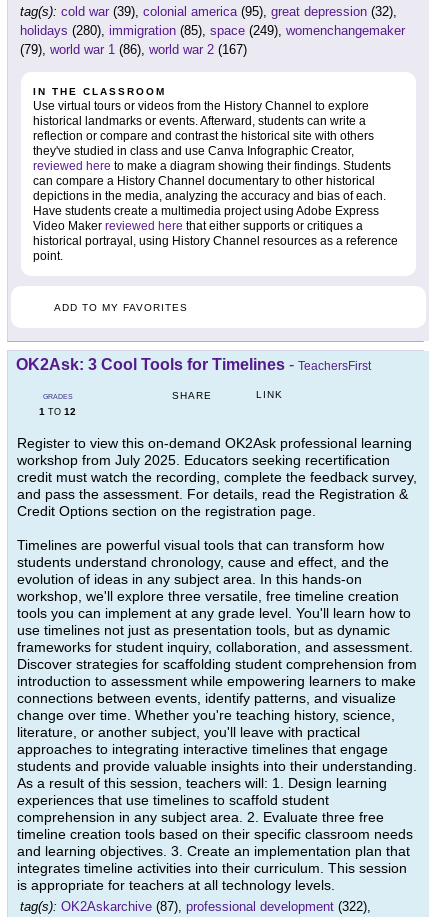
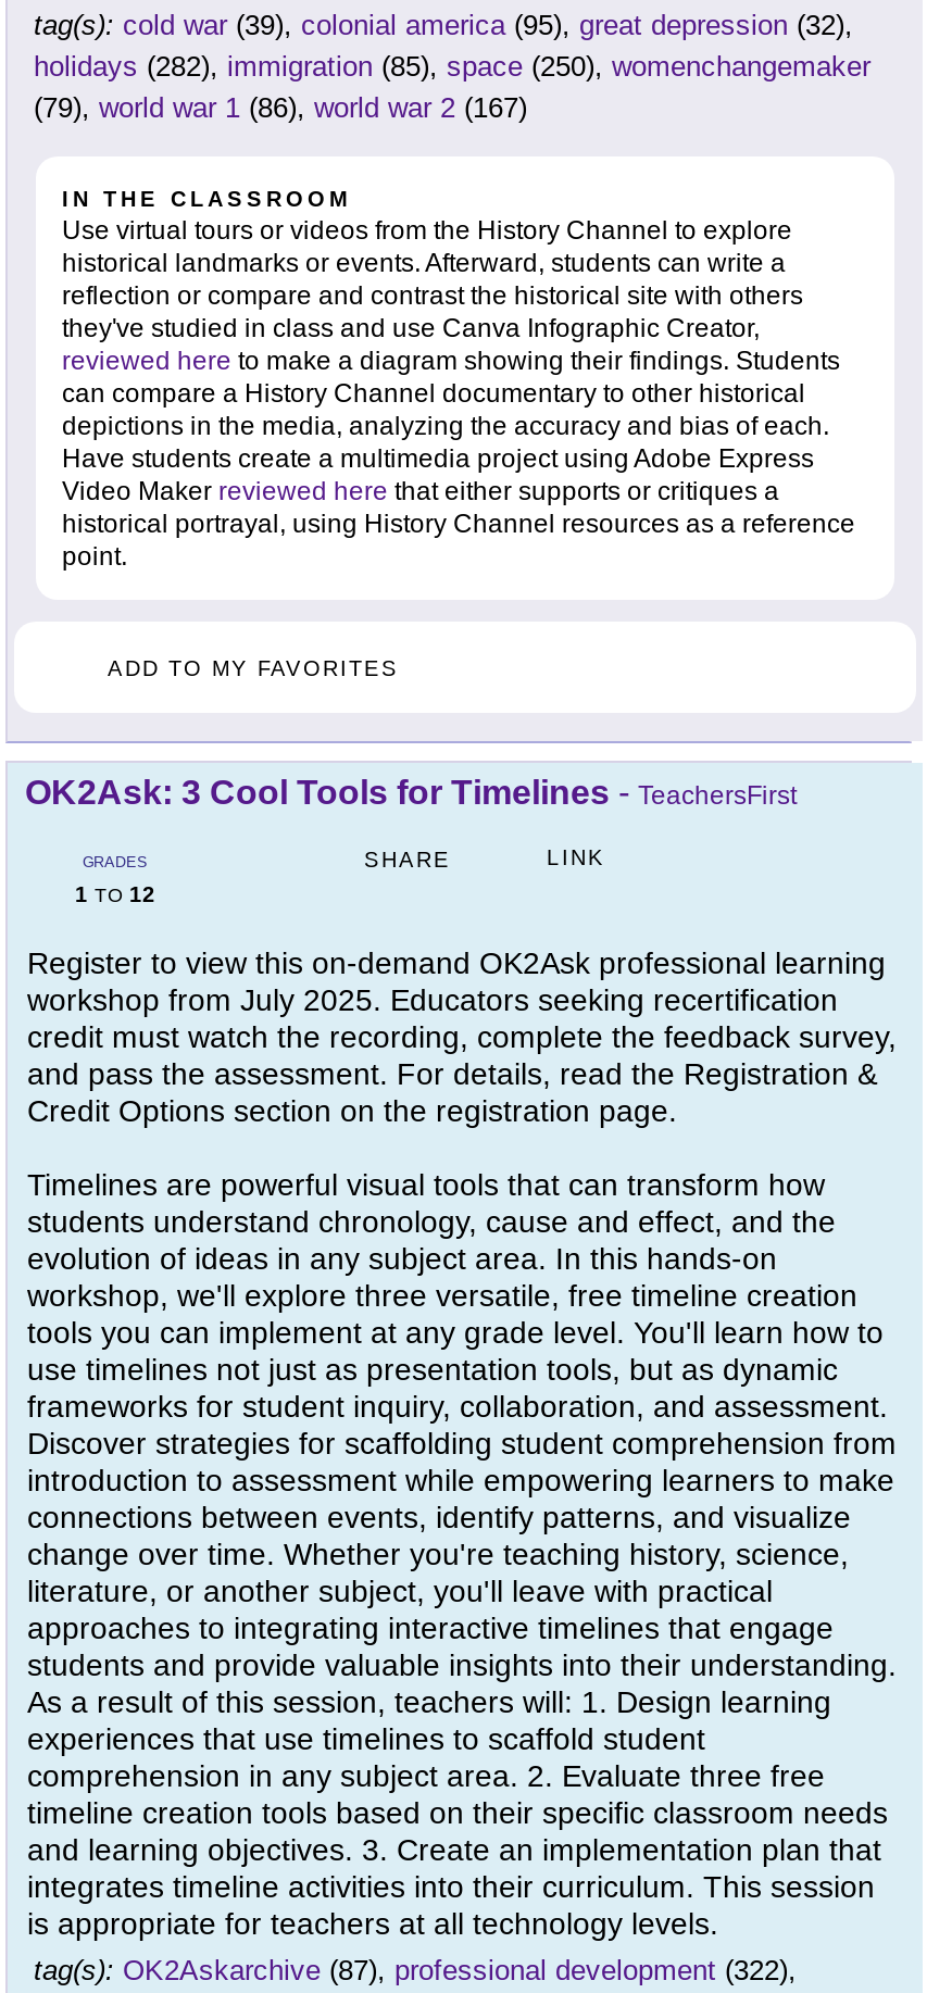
- holidays (280), immigration (85), space (249), womenchangemaker
+ holidays (282), immigration (85), space (250), womenchangemaker
